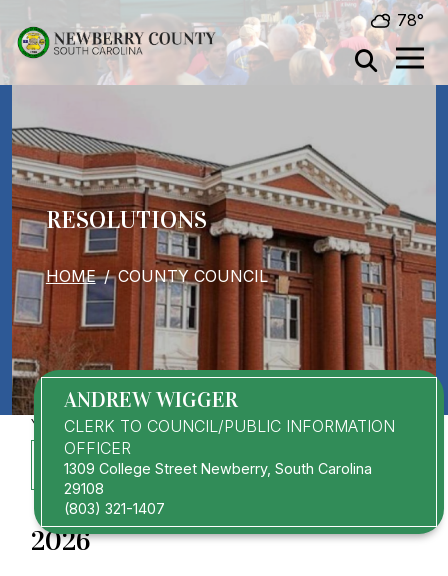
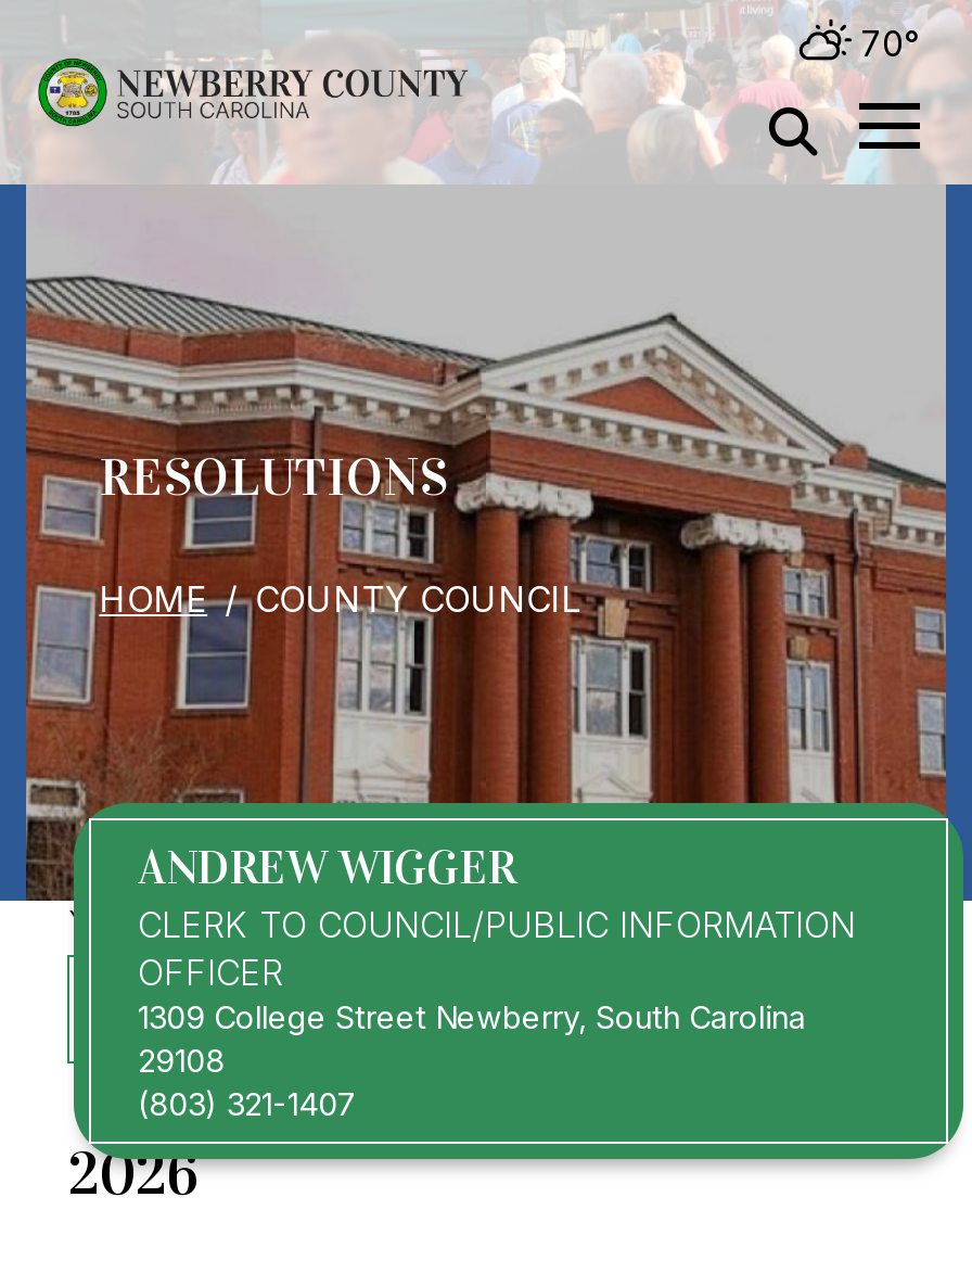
- 78°
+ 70°
